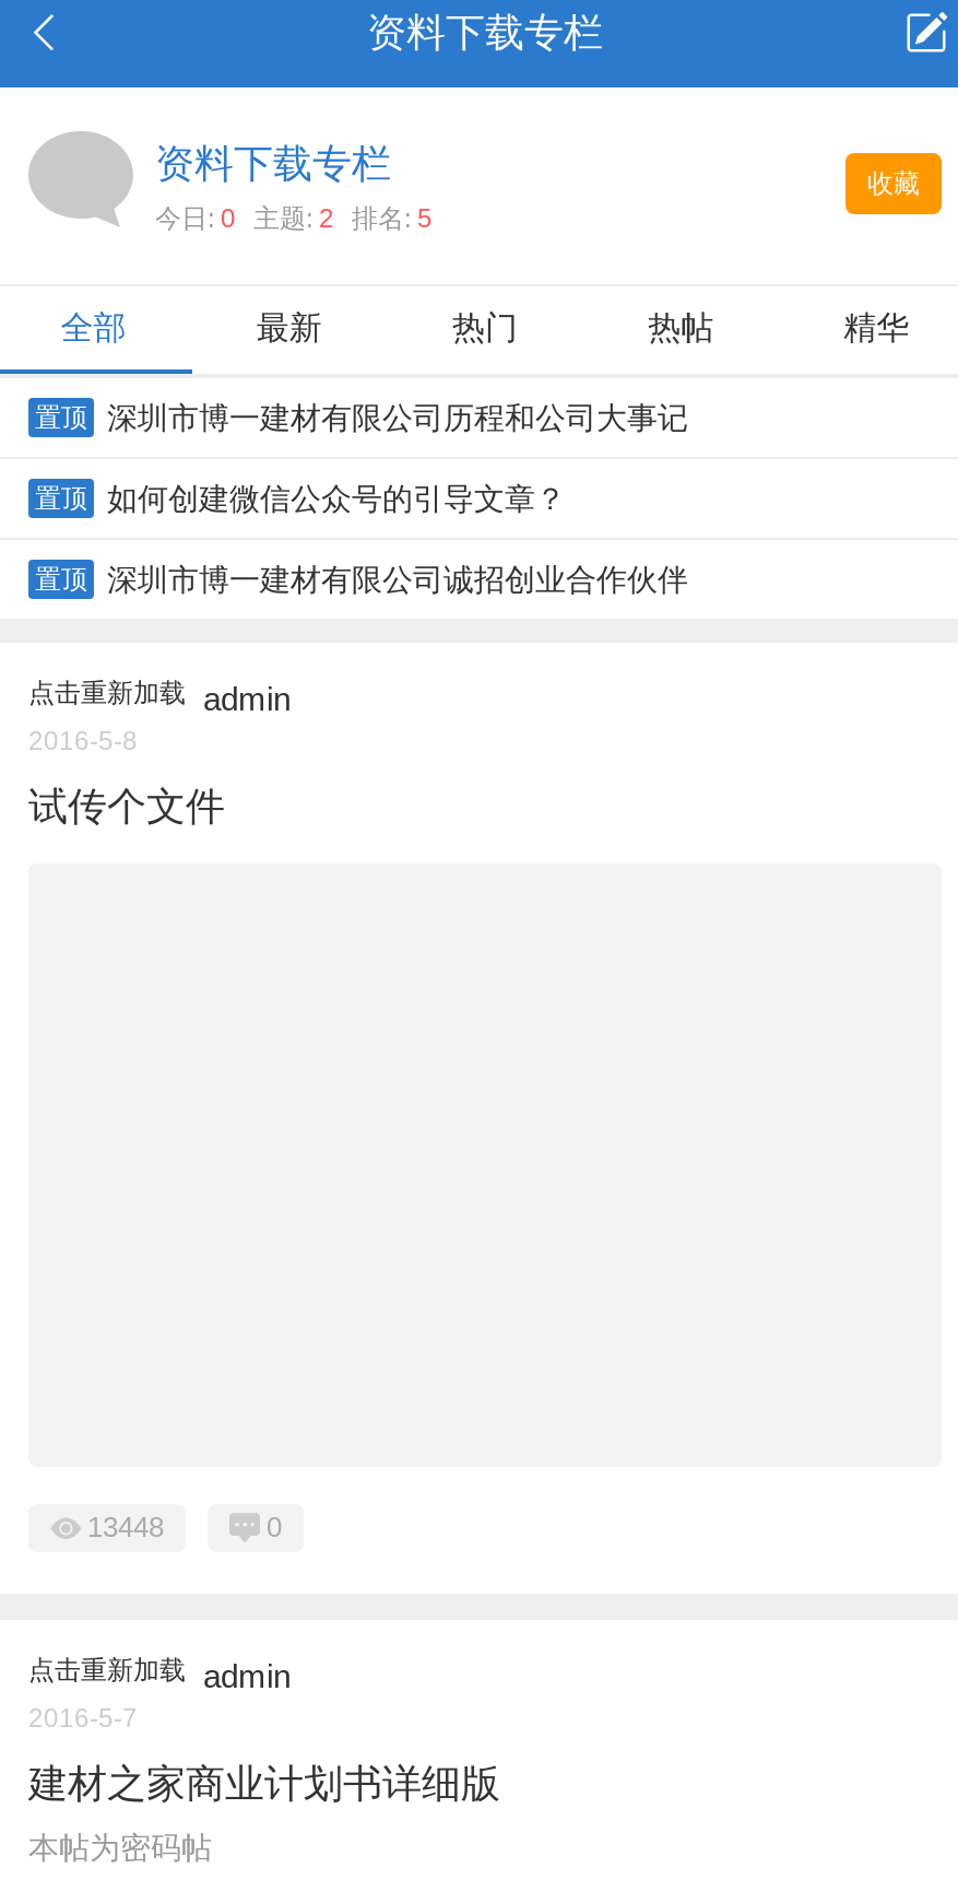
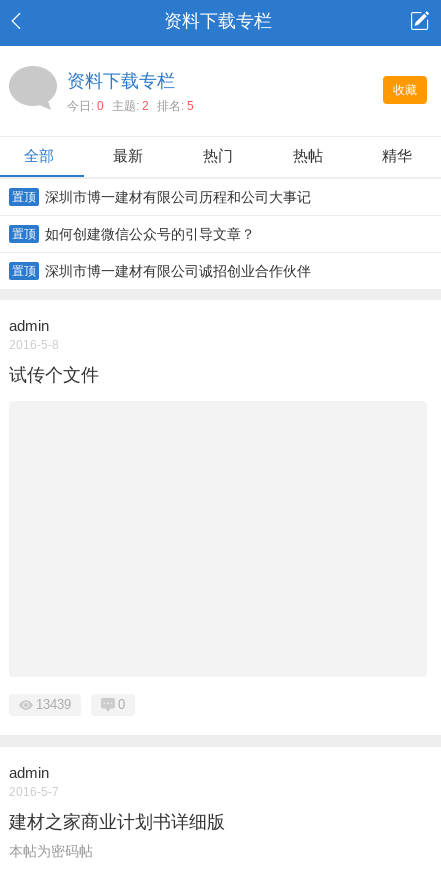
- 点击重新加载 admin
+ admin

- 13448
+ 13439

- 点击重新加载 admin
+ admin
